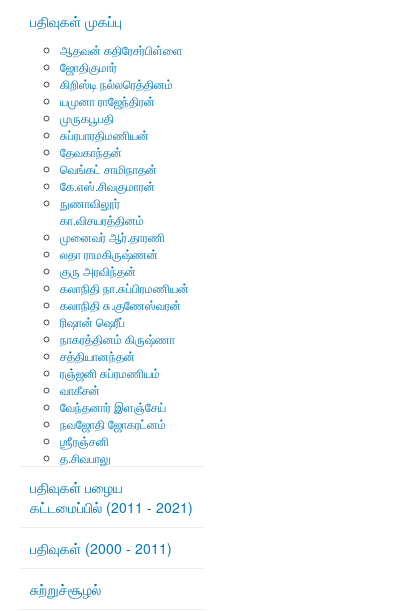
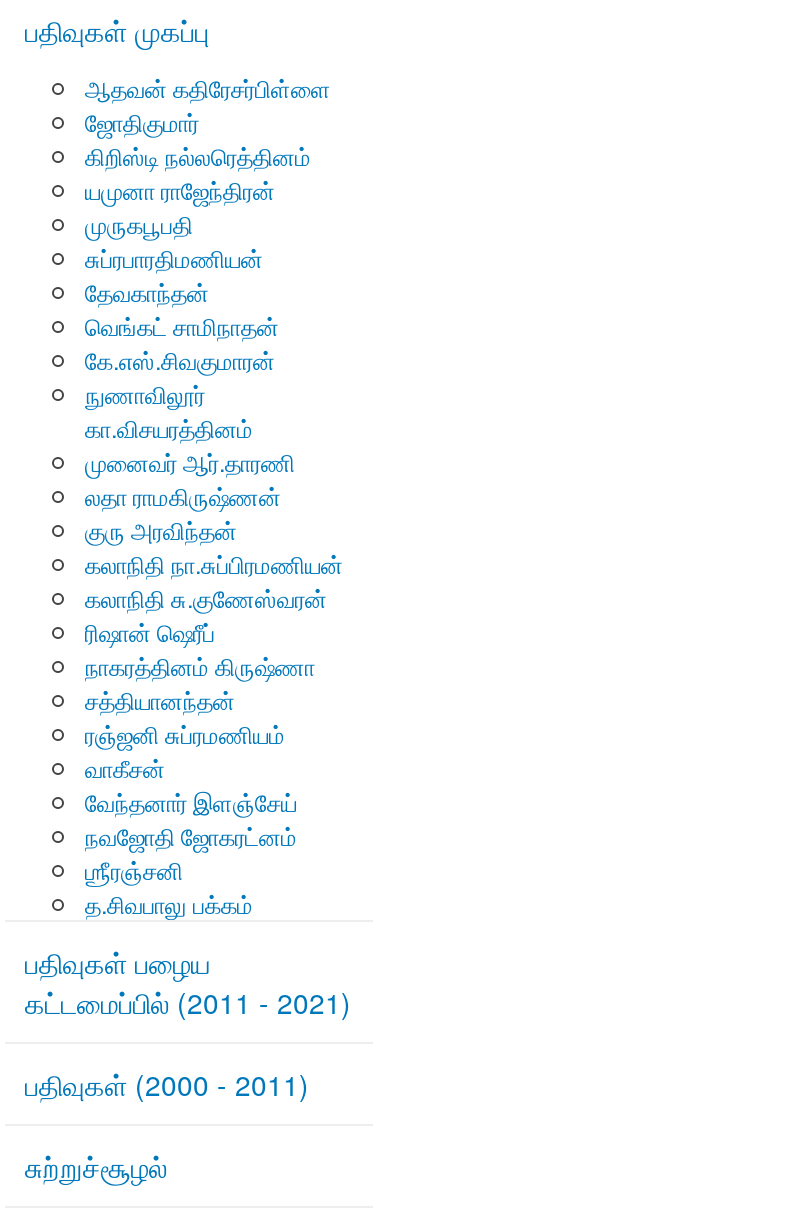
- த.சிவபாலு
+ த.சிவபாலு பக்கம்
